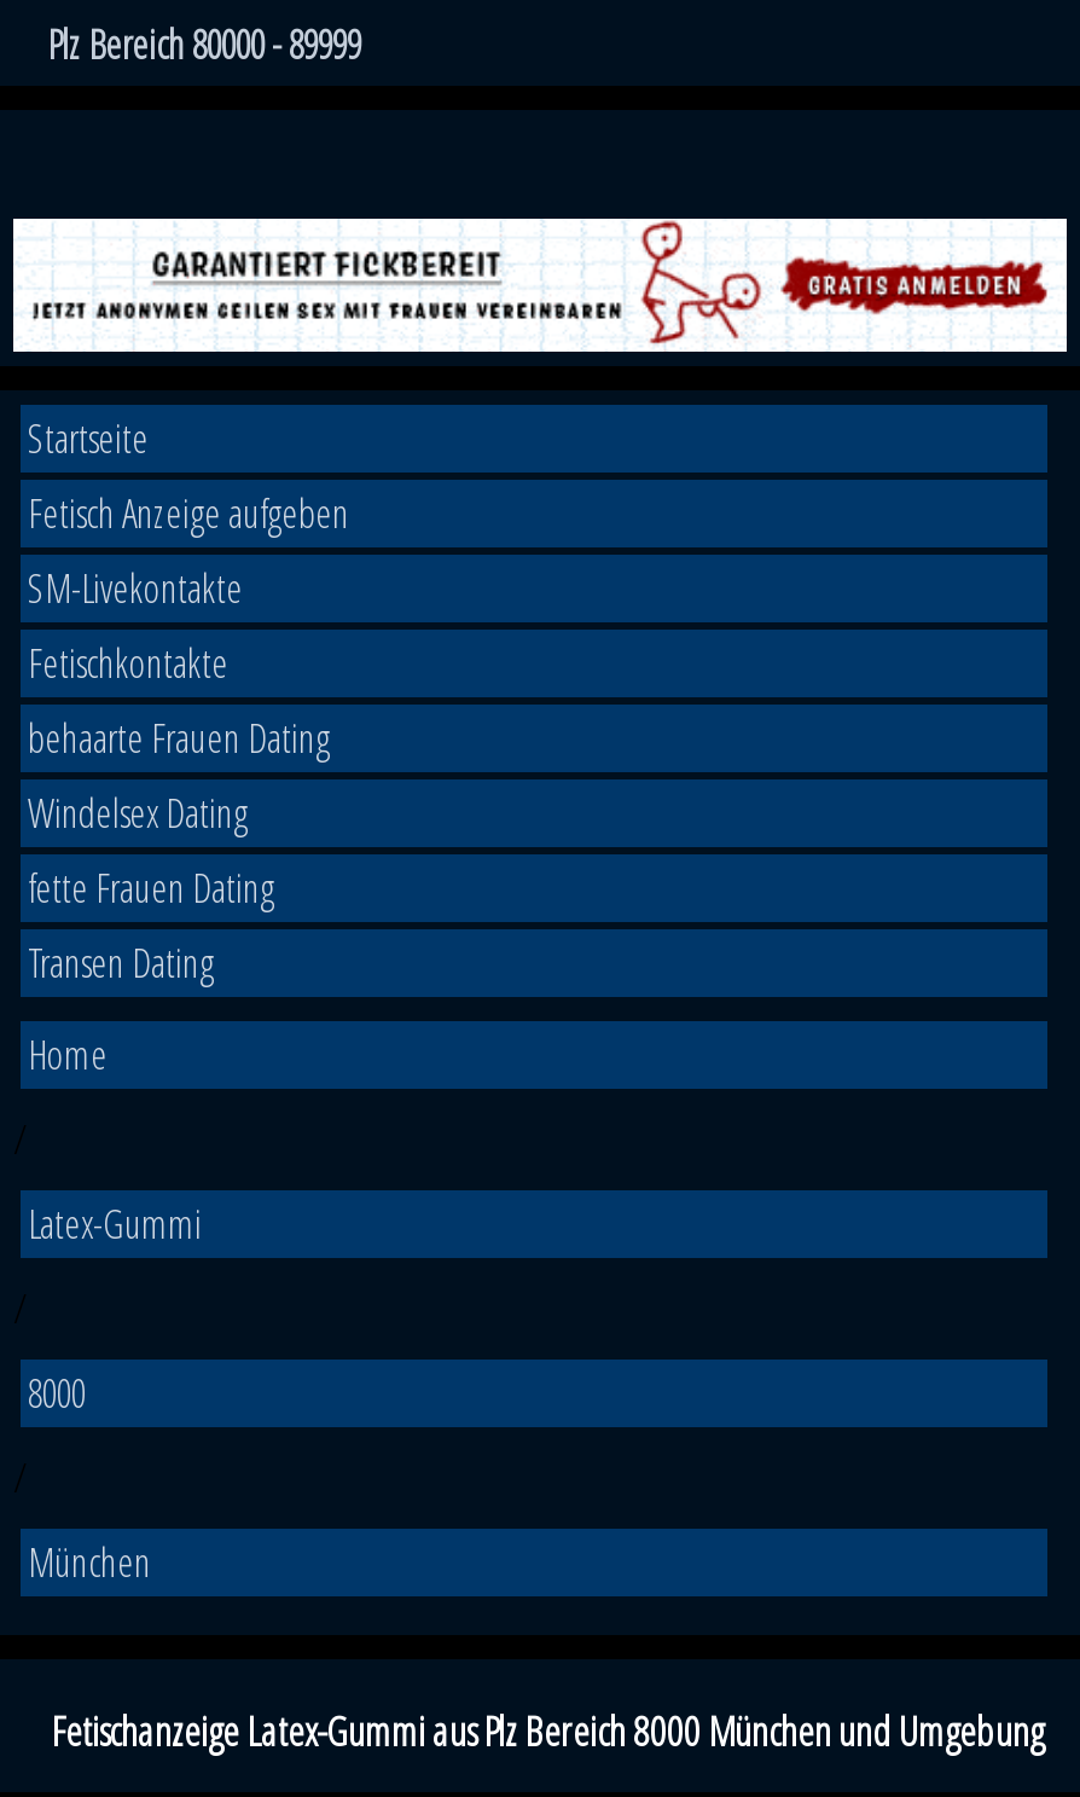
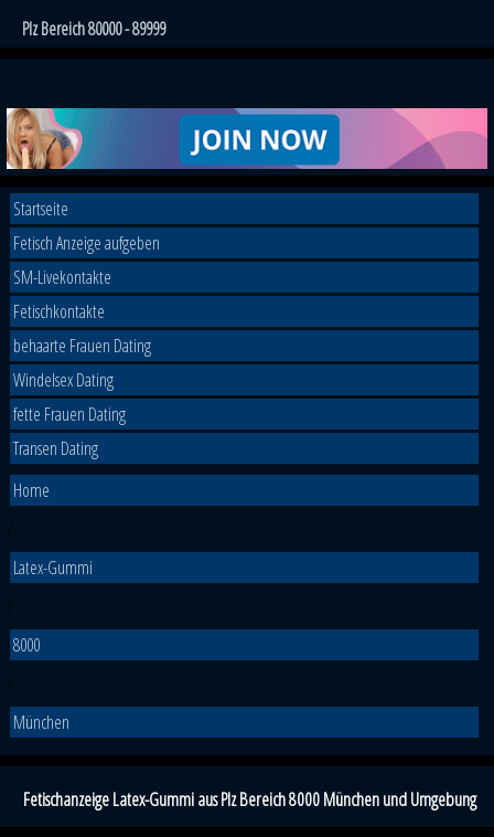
- [image]
+ [image]
